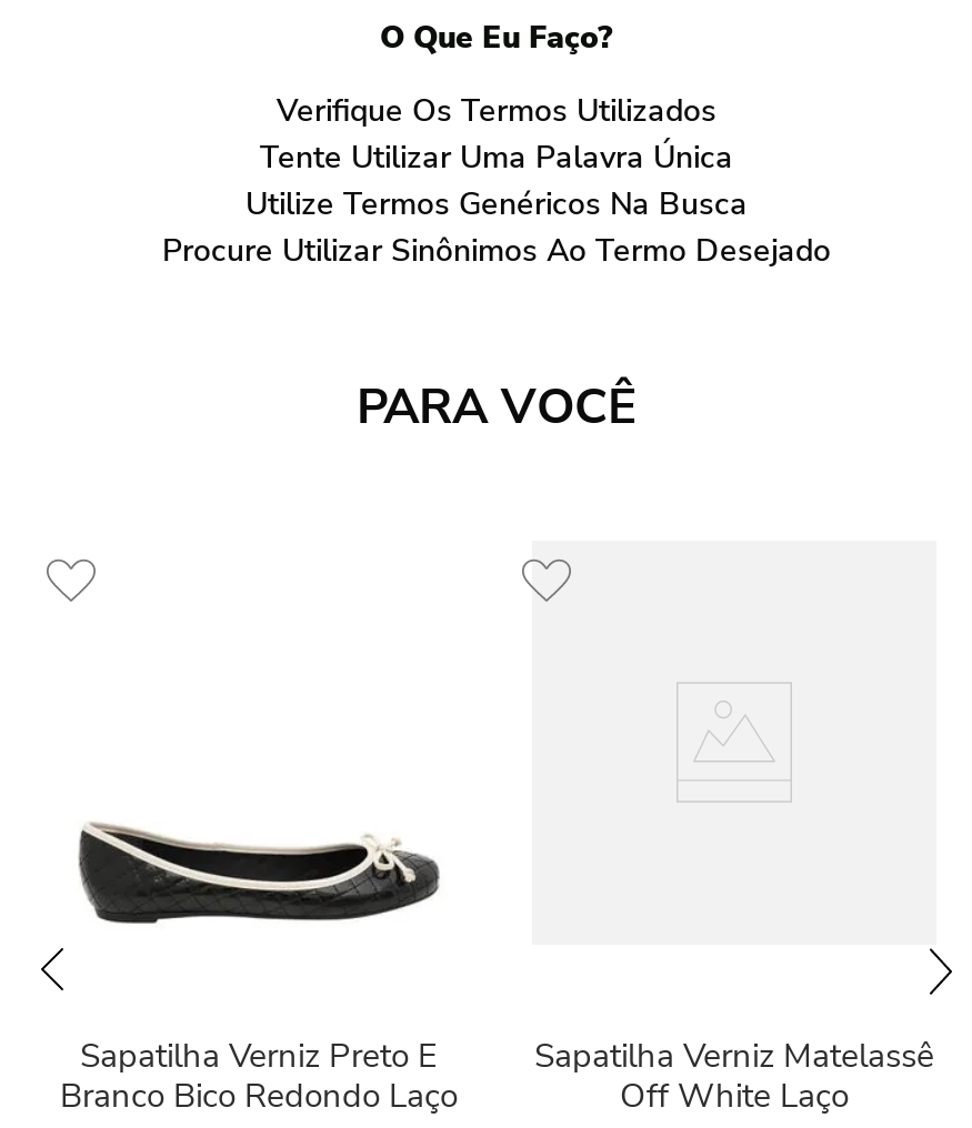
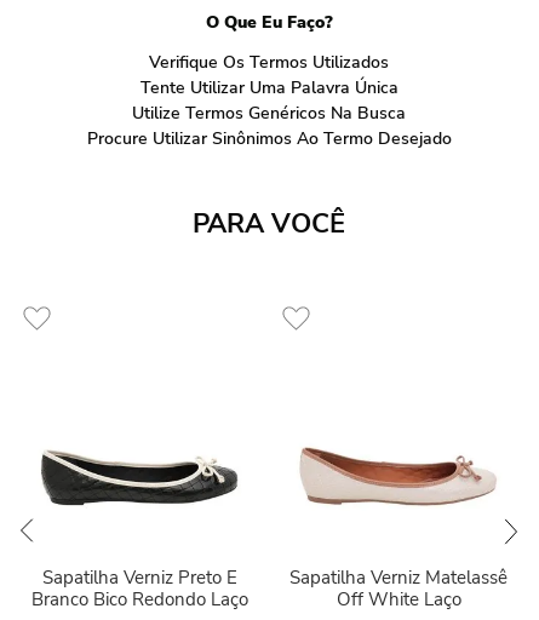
+ [image]
